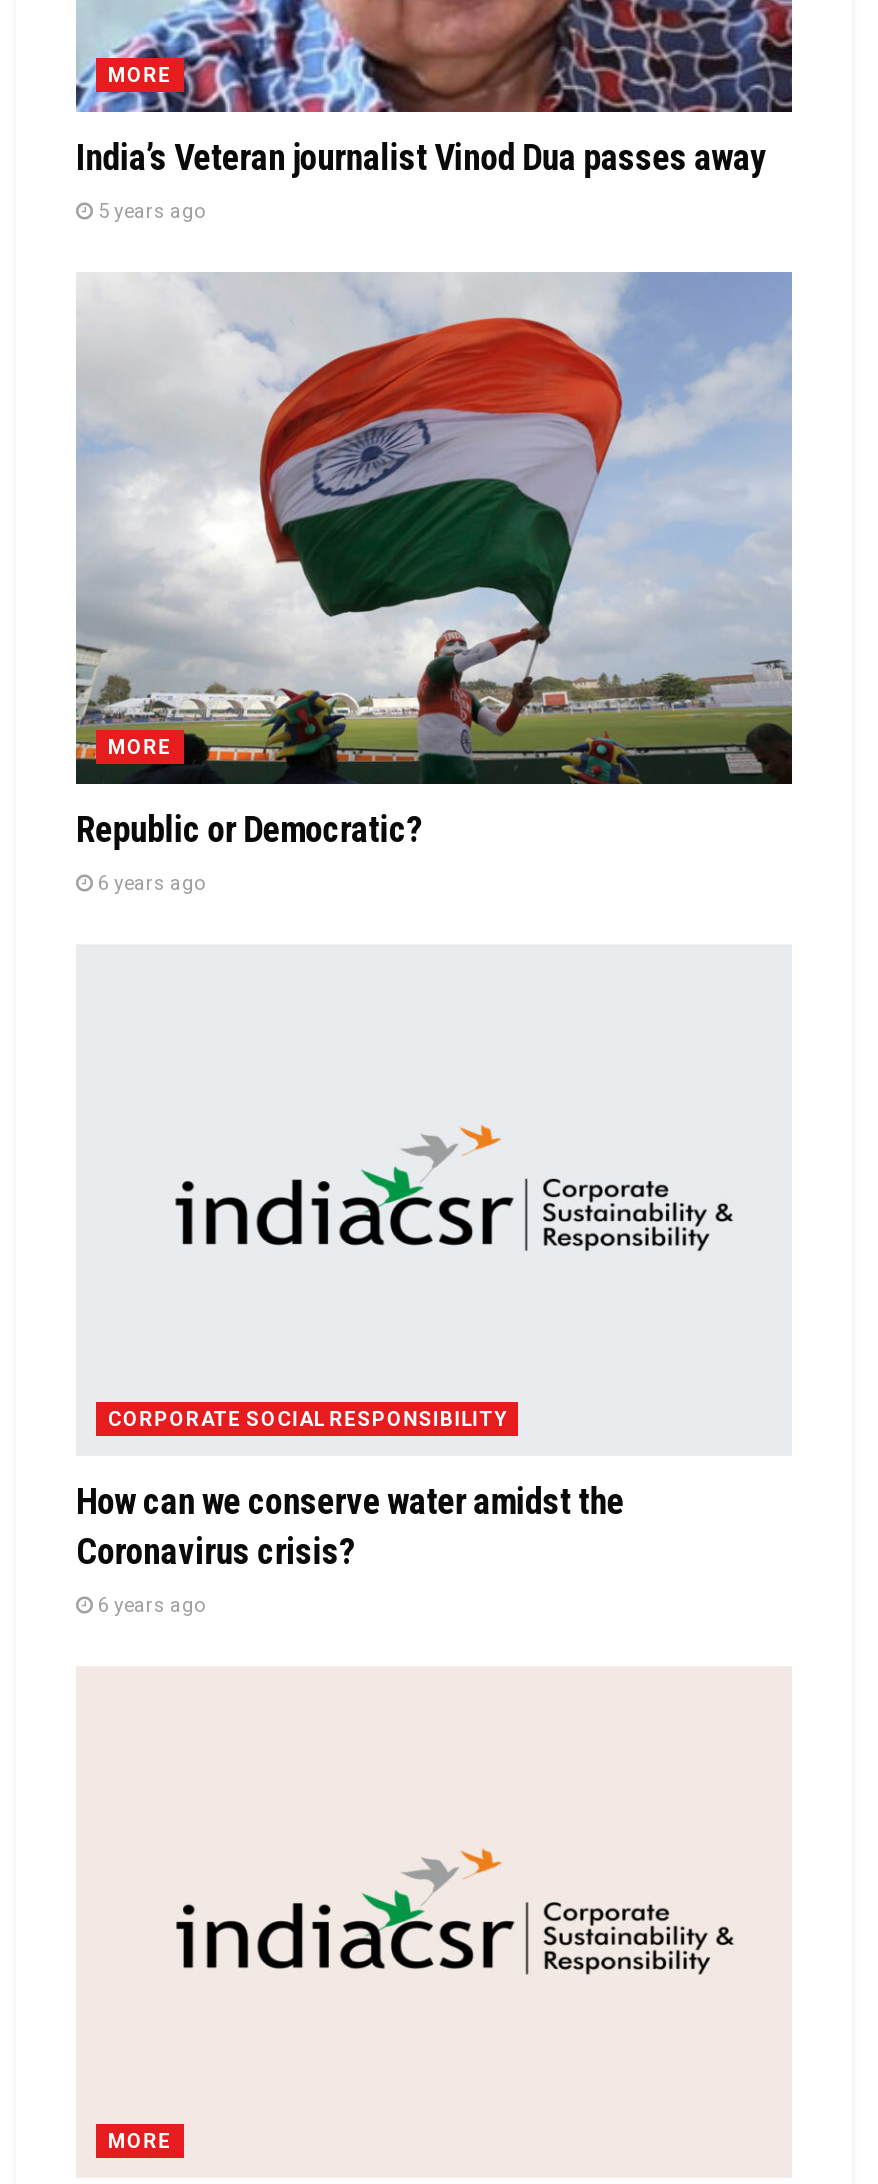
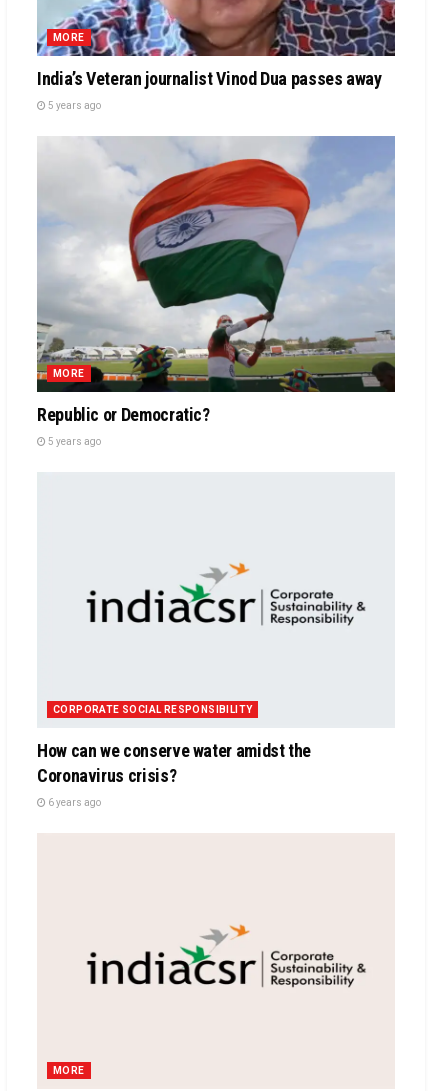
- 6 years ago
+ 5 years ago
